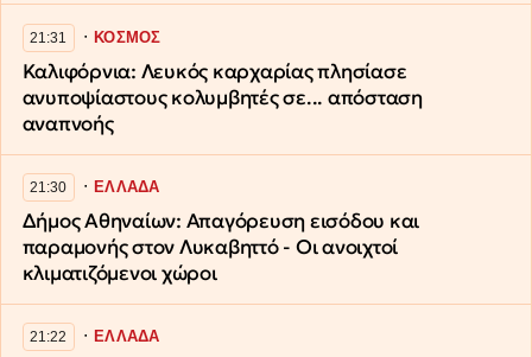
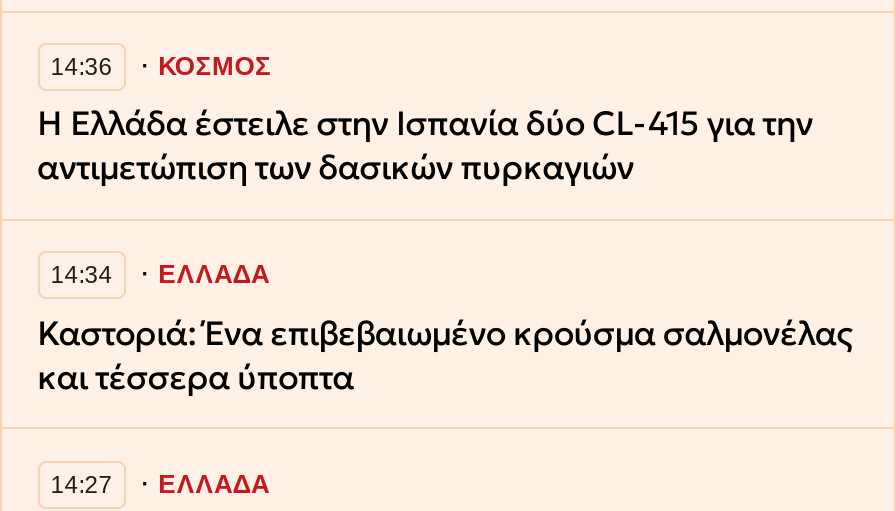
- 21:31
+ 14:36

- Καλιφόρνια: Λευκός καρχαρίας πλησίασε
- ανυποψίαστους κολυμβητές σε... απόσταση
- αναπνοής
+ Η Ελλάδα έστειλε στην Ισπανία δύο CL-415 για την
+ αντιμετώπιση των δασικών πυρκαγιών

- 21:30
+ 14:34

- Δήμος Αθηναίων: Απαγόρευση εισόδου και
- παραμονής στον Λυκαβηττό - Οι ανοιχτοί
- κλιματιζόμενοι χώροι
+ Καστοριά: Ένα επιβεβαιωμένο κρούσμα σαλμονέλας
+ και τέσσερα ύποπτα

- 21:22
+ 14:27
